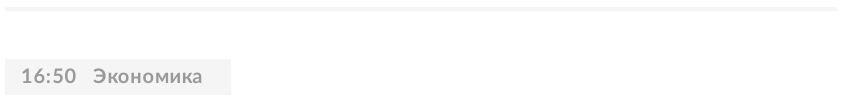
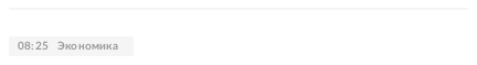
- 16:50 Экономика
+ 08:25 Экономика
